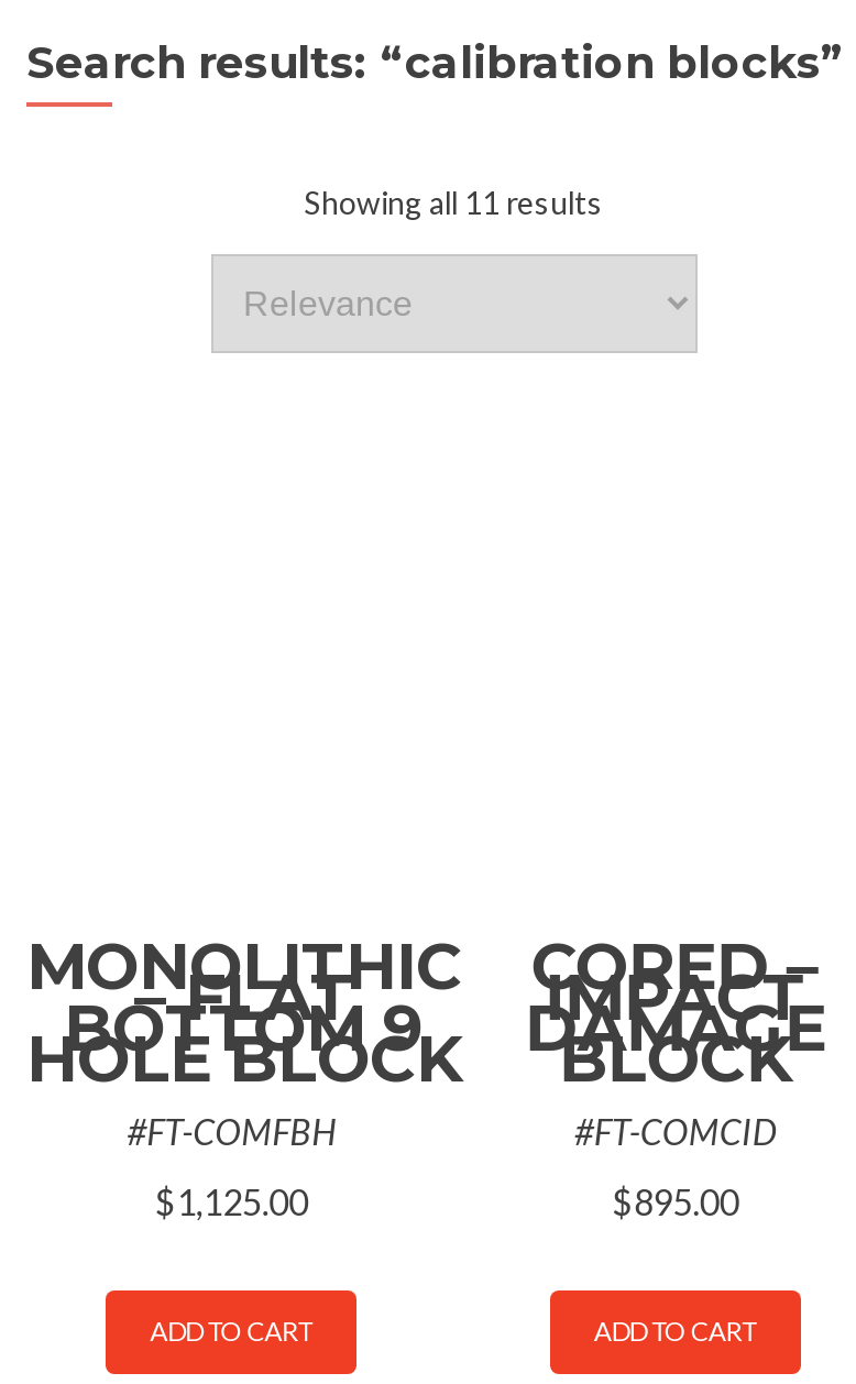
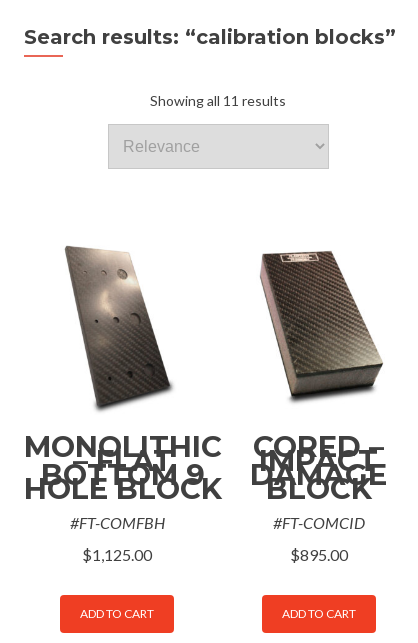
+ [image]

+ [image]
